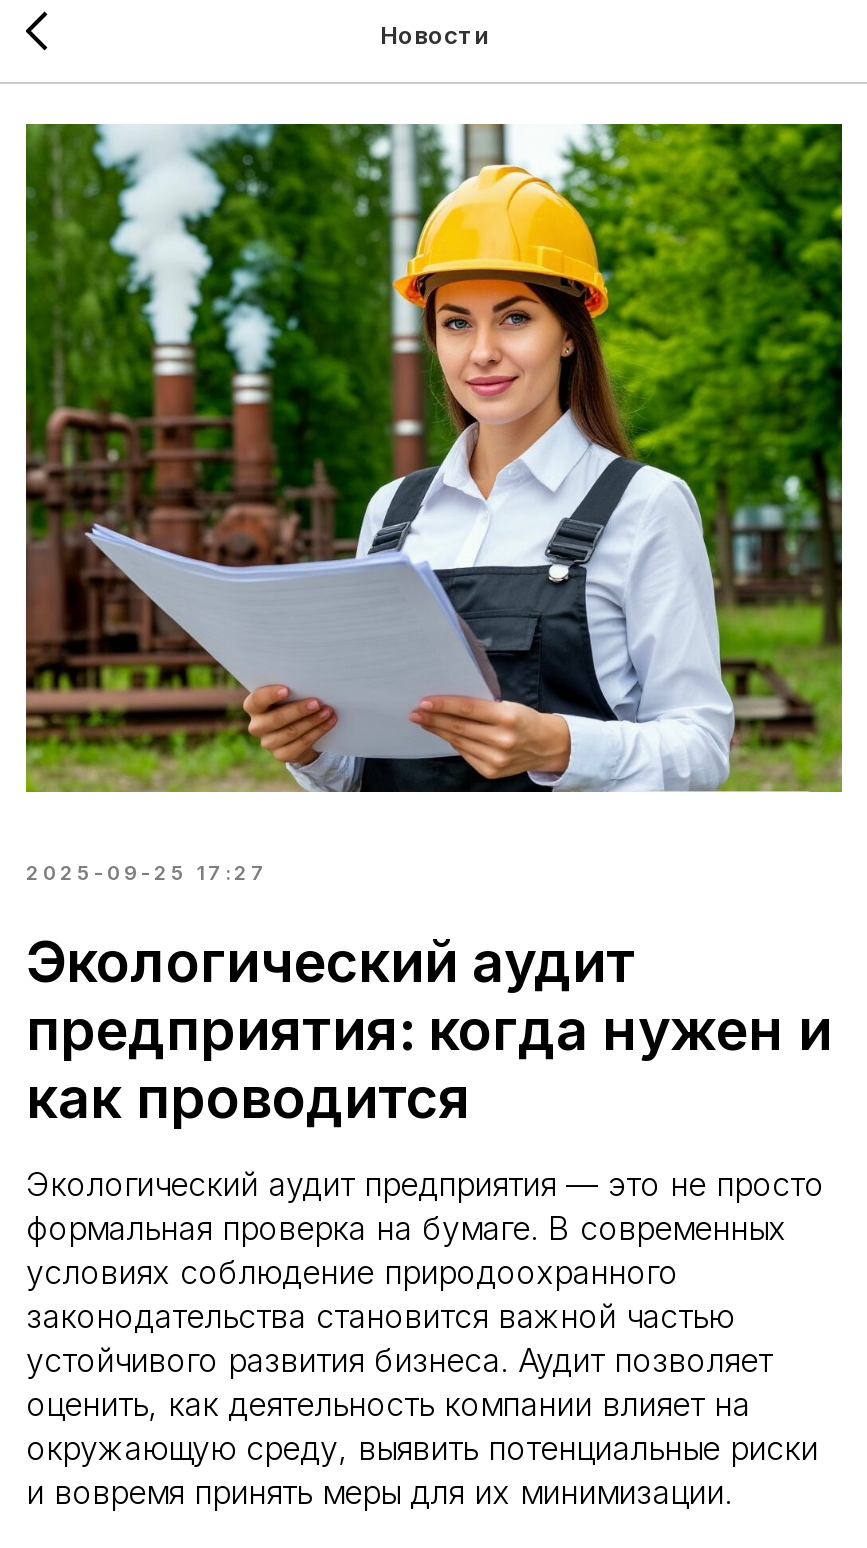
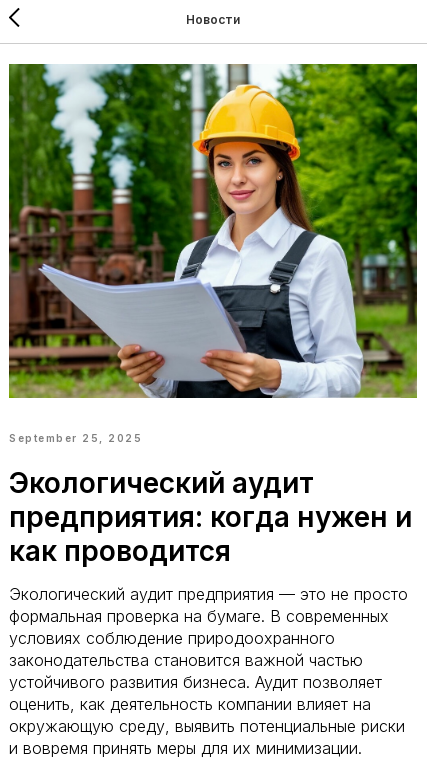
- 2025-09-25 17:27
+ September 25, 2025
